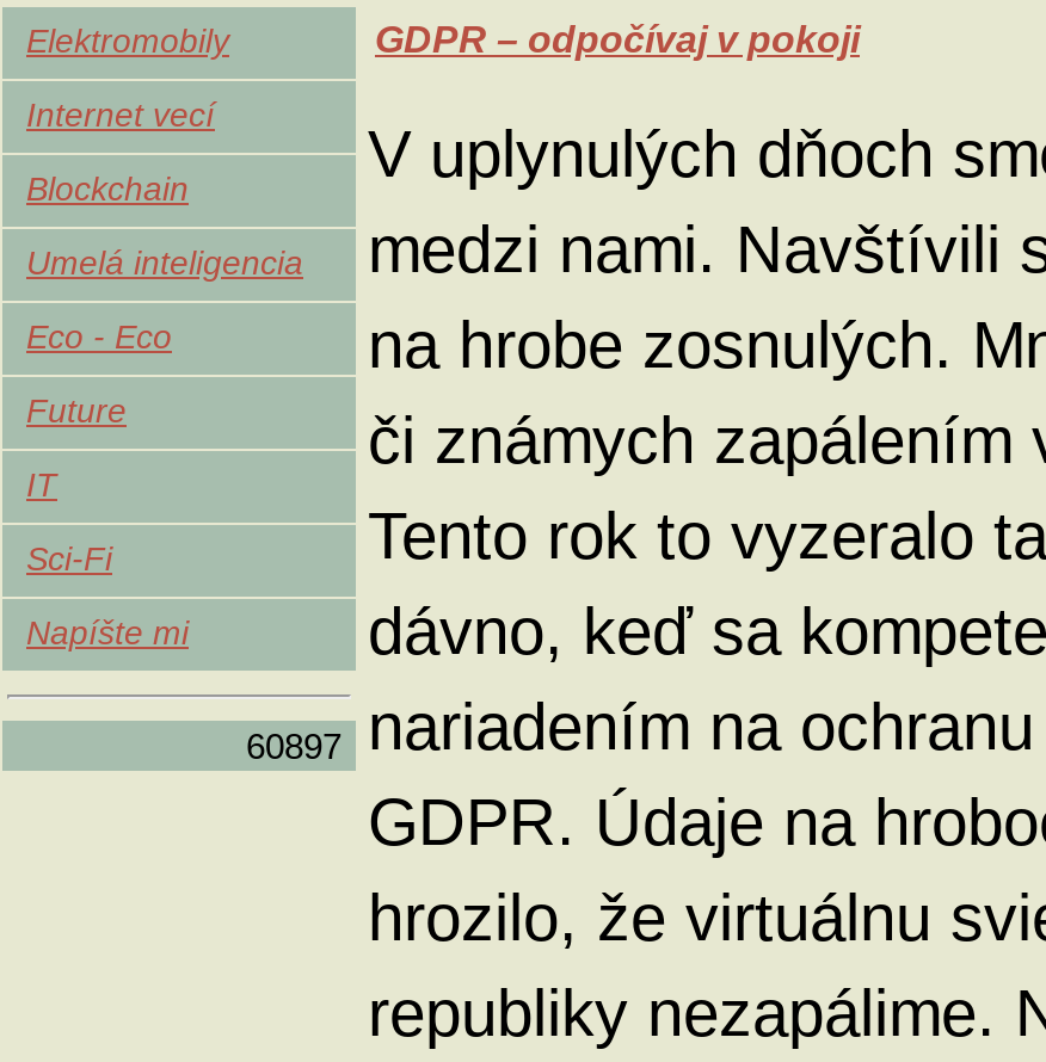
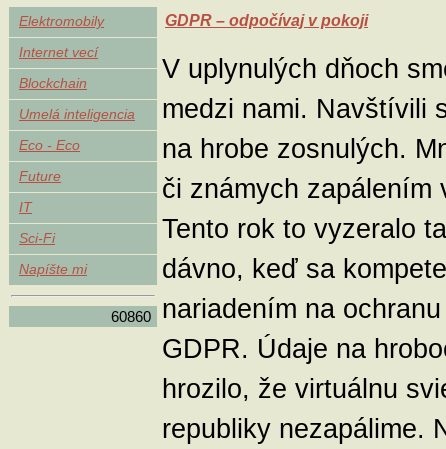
- 60897
+ 60860
